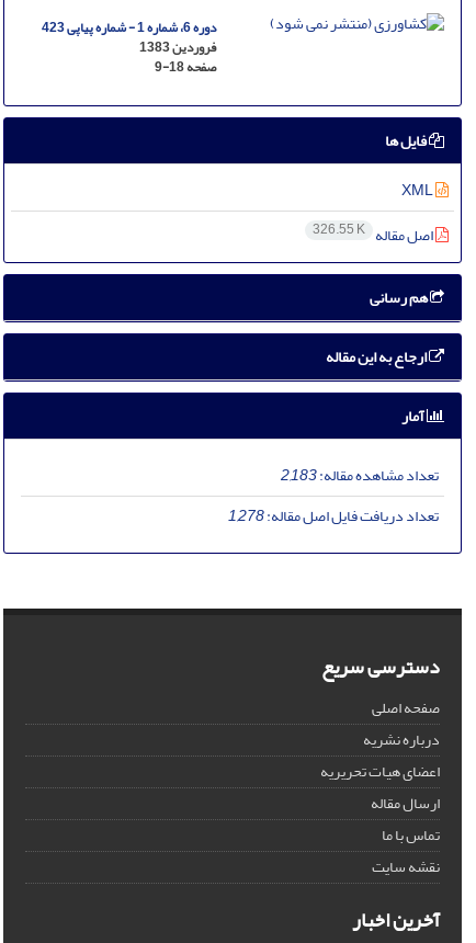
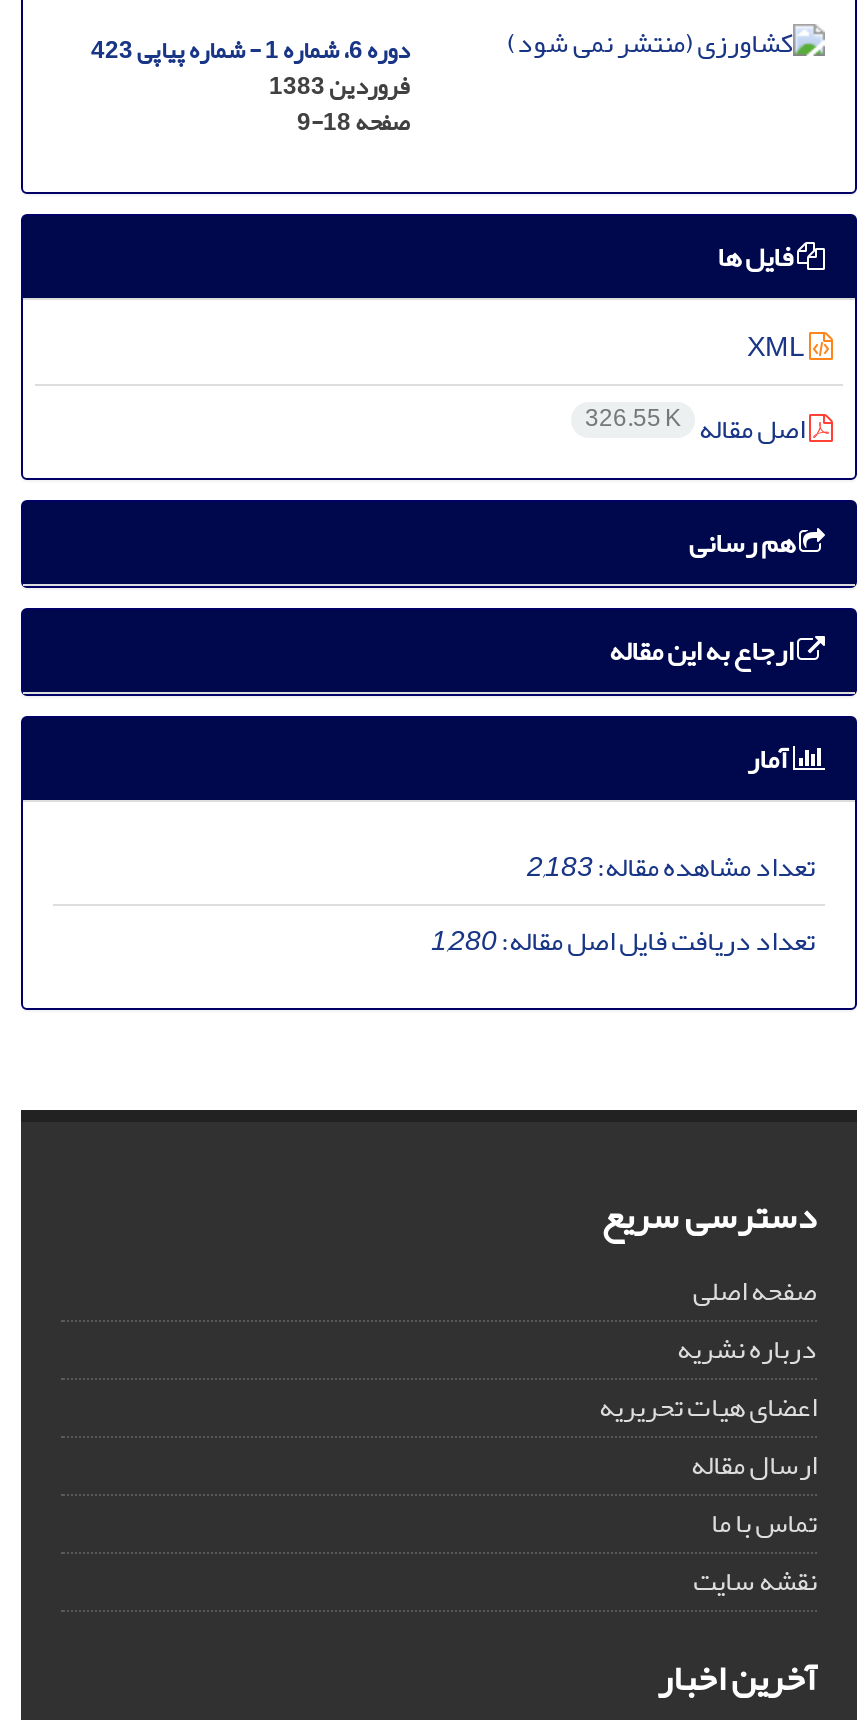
- تعداد دریافت فایل اصل مقاله:1,278
+ تعداد دریافت فایل اصل مقاله:1,280
